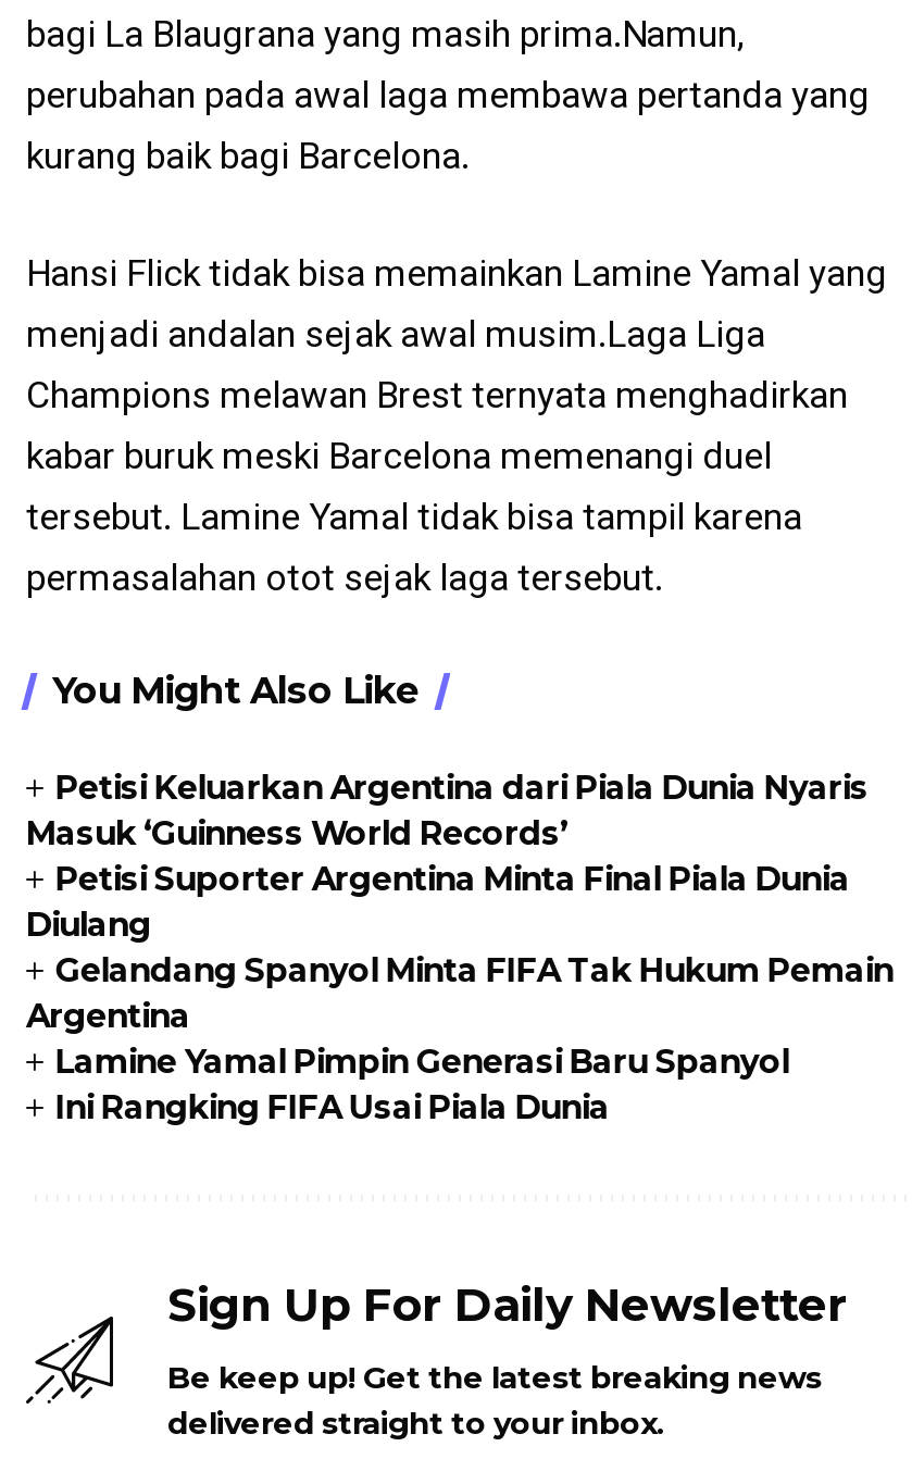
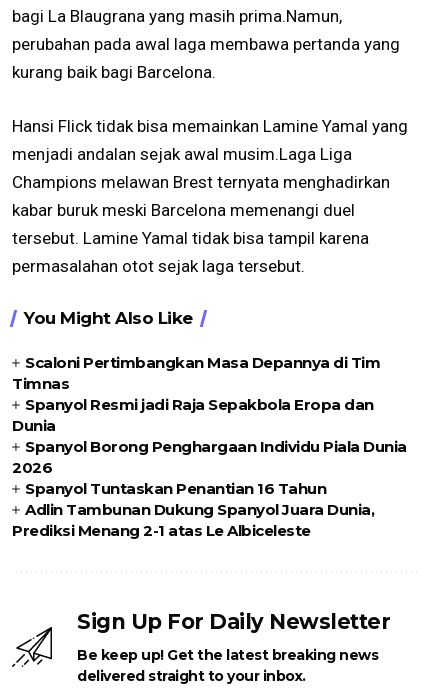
- Petisi Keluarkan Argentina dari Piala Dunia Nyaris
- Masuk ‘Guinness World Records’
- Petisi Suporter Argentina Minta Final Piala Dunia
- Diulang
- Gelandang Spanyol Minta FIFA Tak Hukum Pemain
- Argentina
- Lamine Yamal Pimpin Generasi Baru Spanyol
- Ini Rangking FIFA Usai Piala Dunia
+ Scaloni Pertimbangkan Masa Depannya di Tim
+ Timnas
+ Spanyol Resmi jadi Raja Sepakbola Eropa dan
+ Dunia
+ Spanyol Borong Penghargaan Individu Piala Dunia
+ 2026
+ Spanyol Tuntaskan Penantian 16 Tahun
+ Adlin Tambunan Dukung Spanyol Juara Dunia,
+ Prediksi Menang 2-1 atas Le Albiceleste
